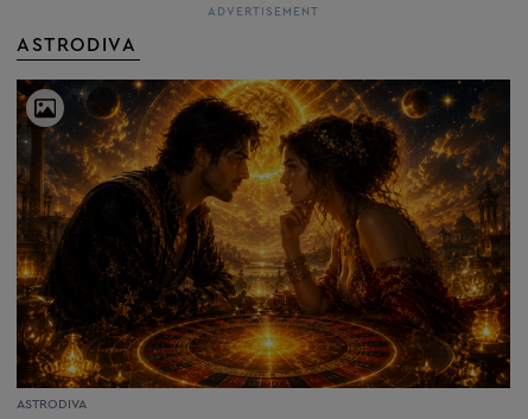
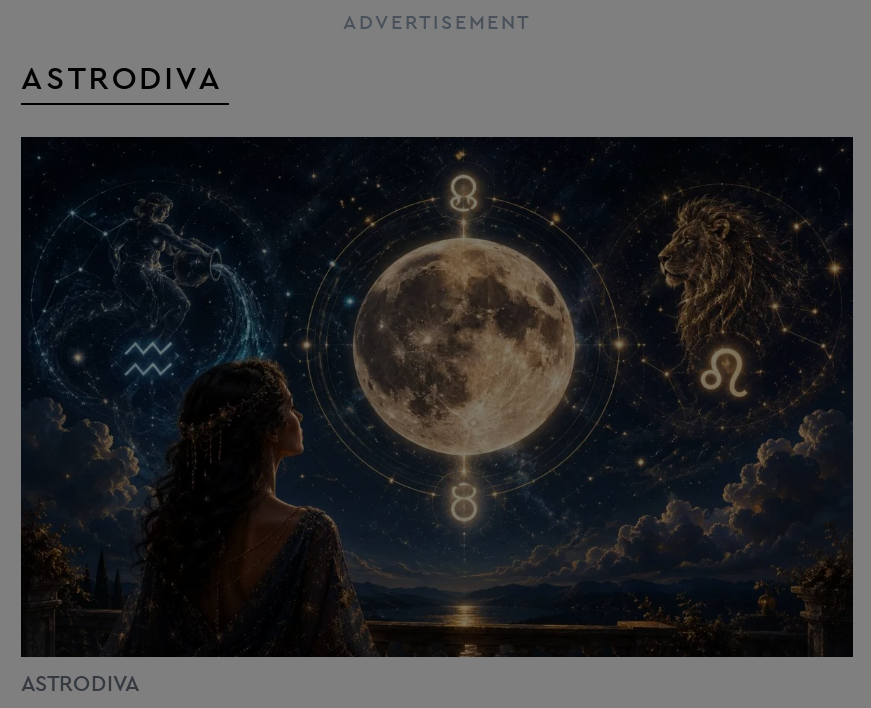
- [image]
+ [image]
